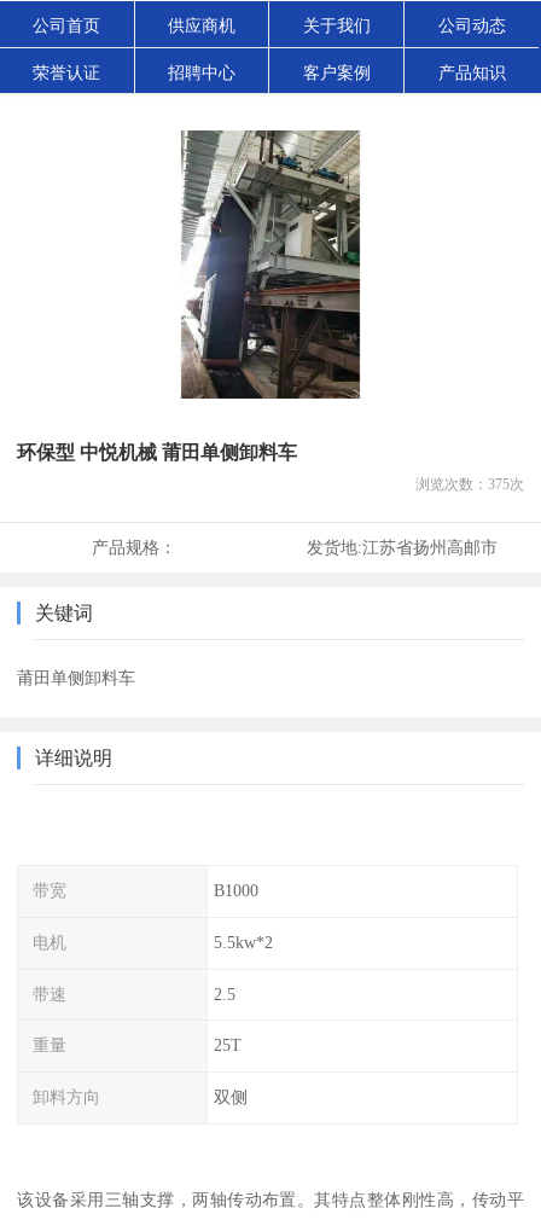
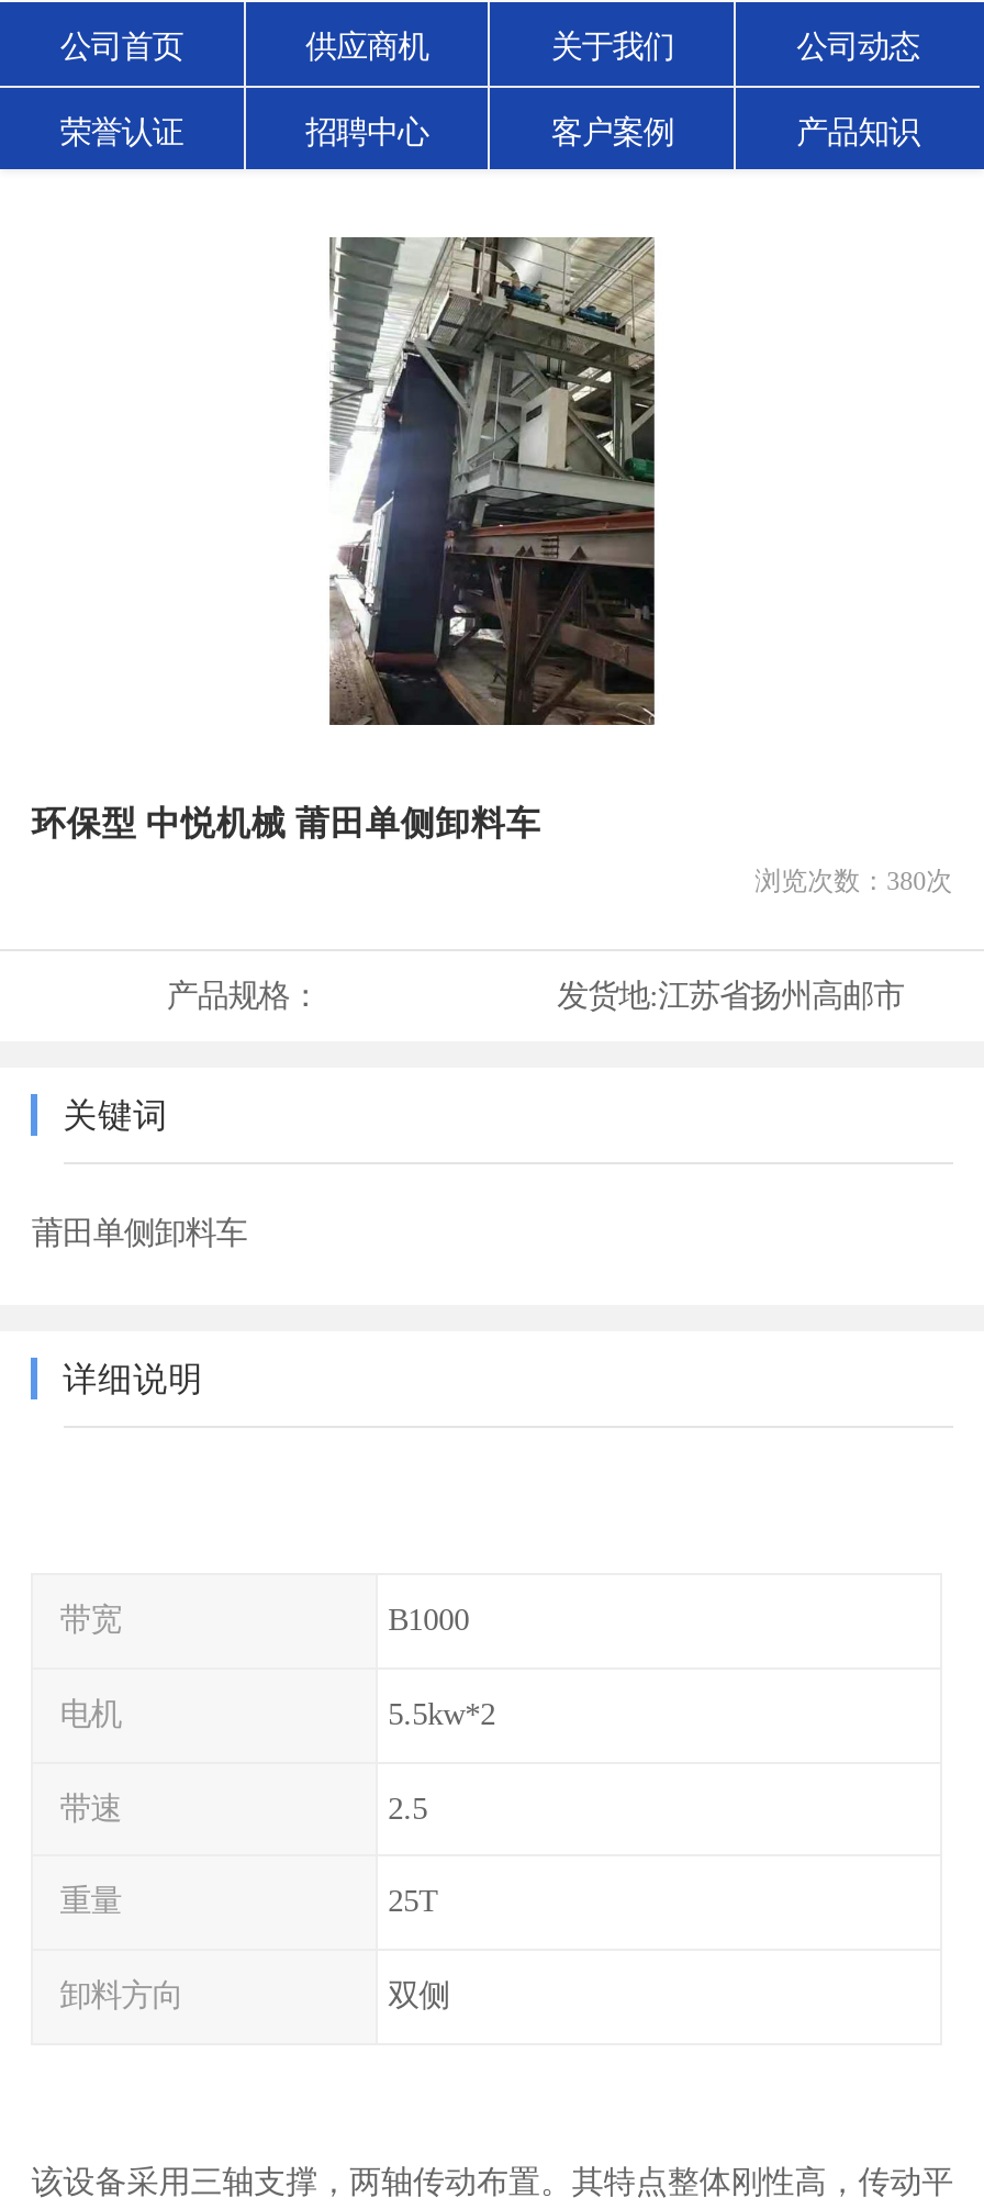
- 浏览次数：375次
+ 浏览次数：380次
